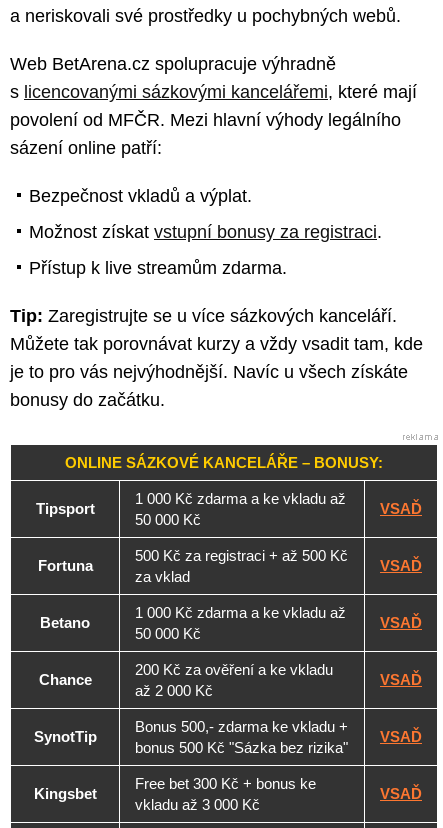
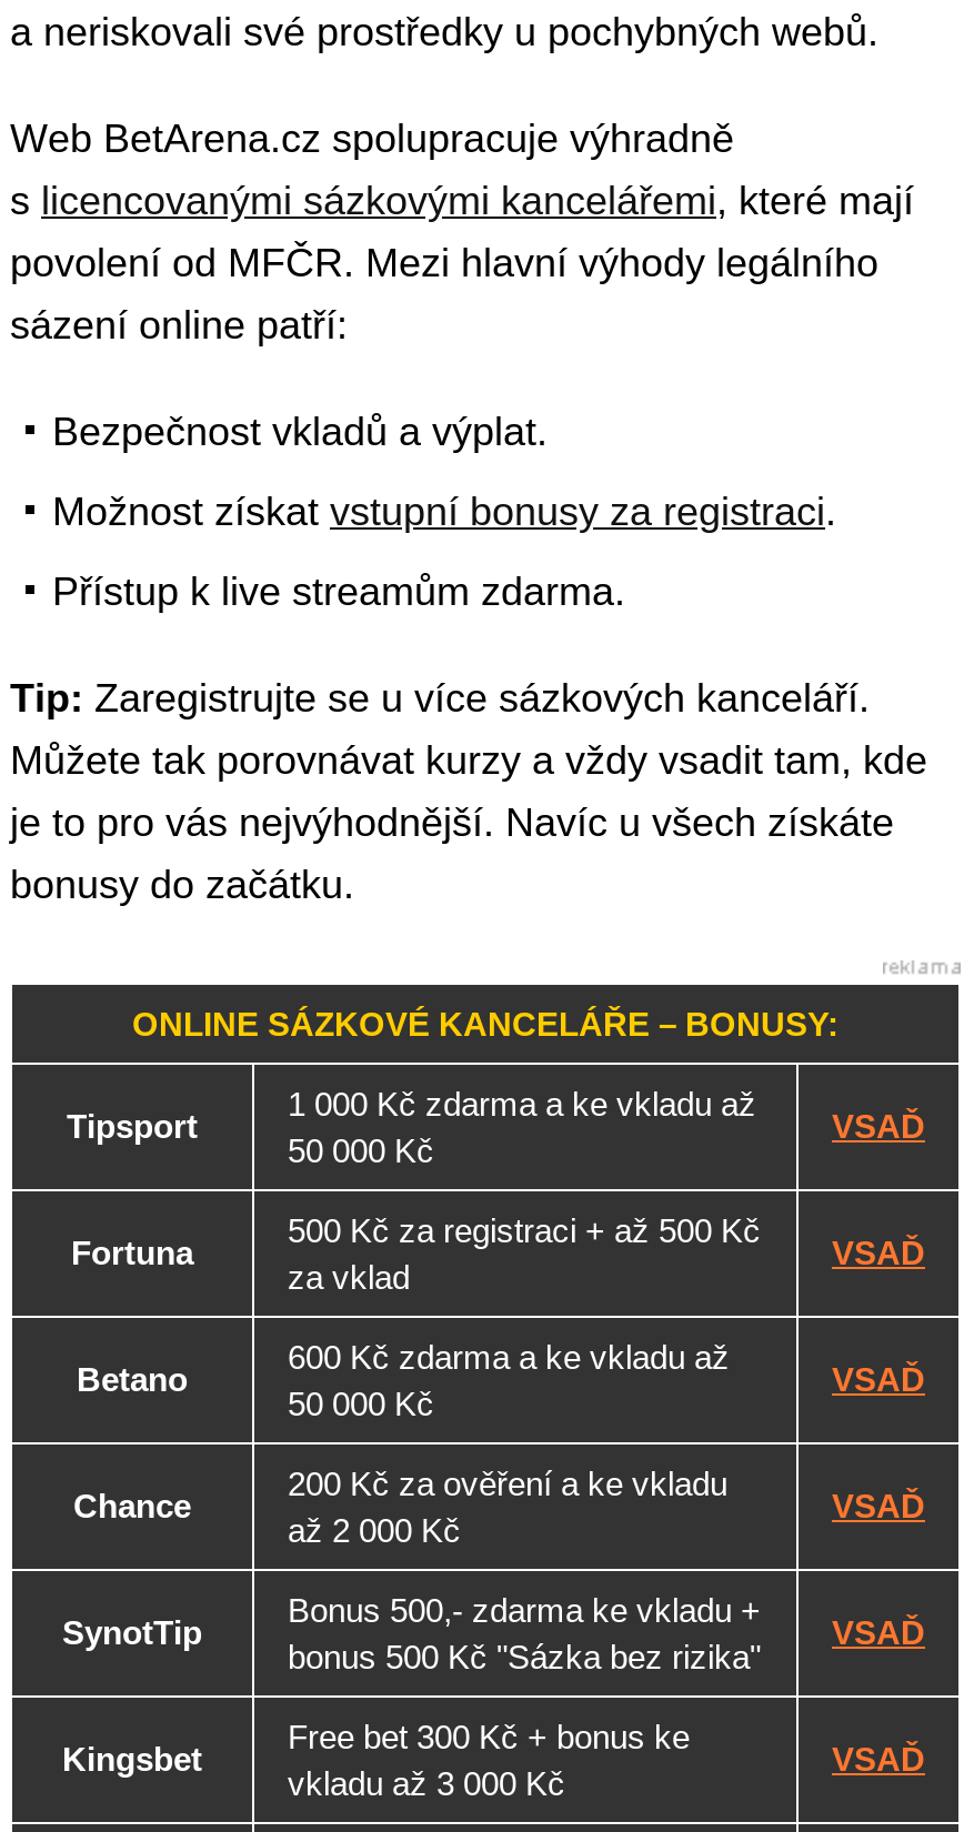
- 1 000 Kč zdarma a ke vkladu až
+ 600 Kč zdarma a ke vkladu až
